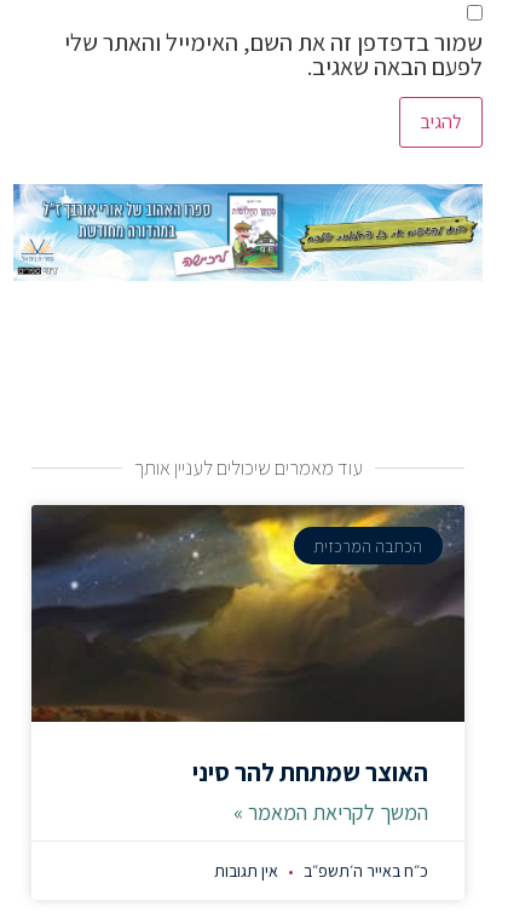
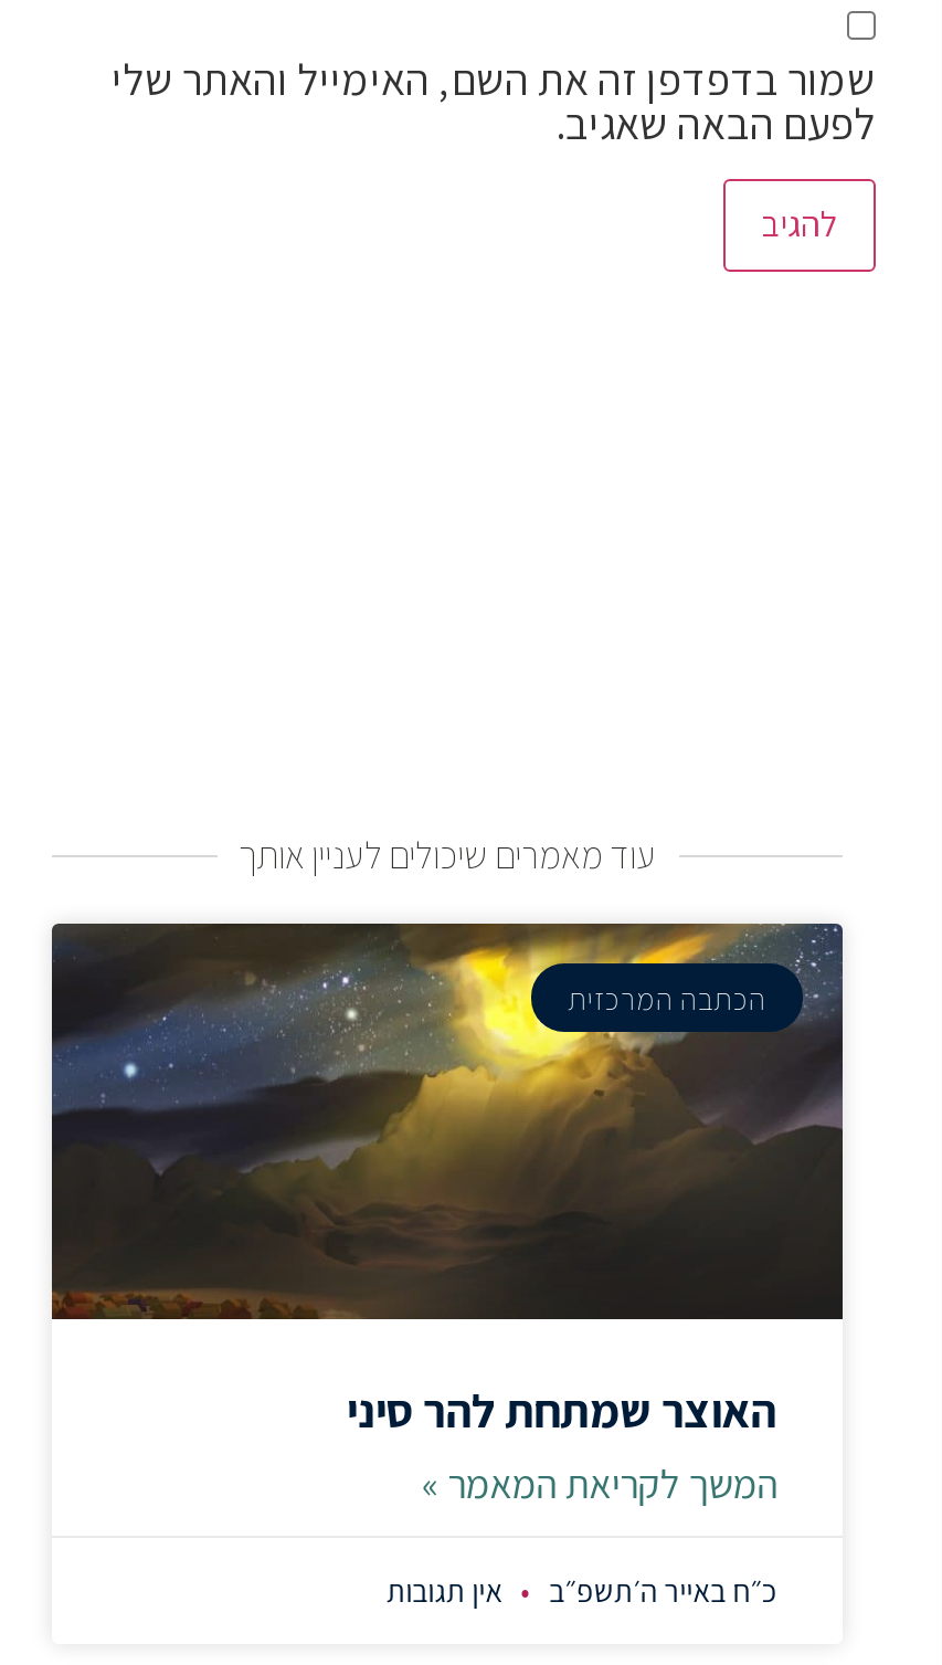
- [image]
